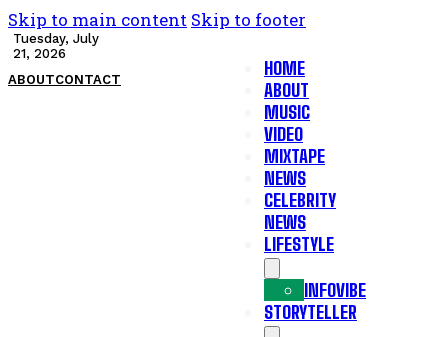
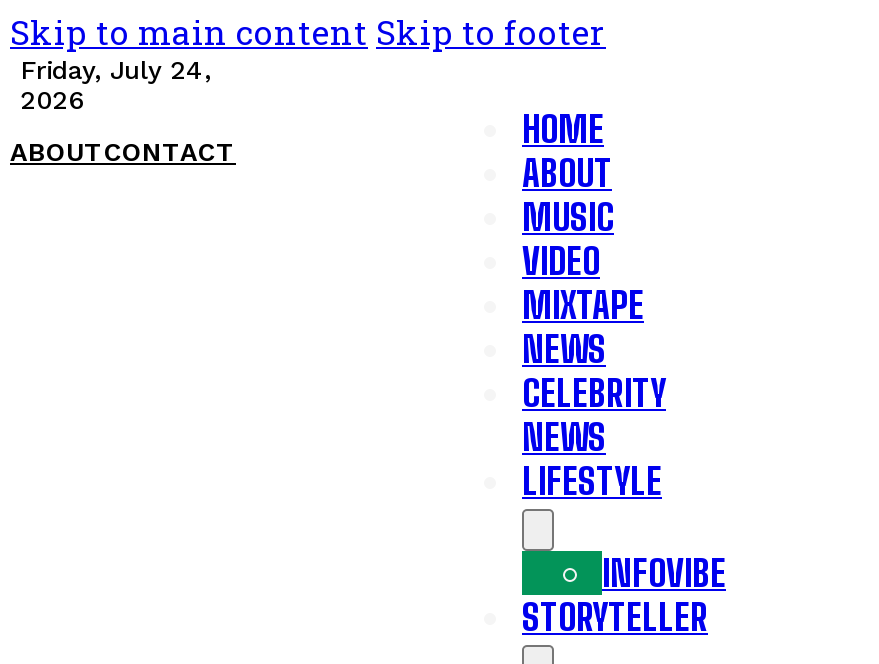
- Tuesday, July
- 21, 2026
+ Friday, July 24,
+ 2026
